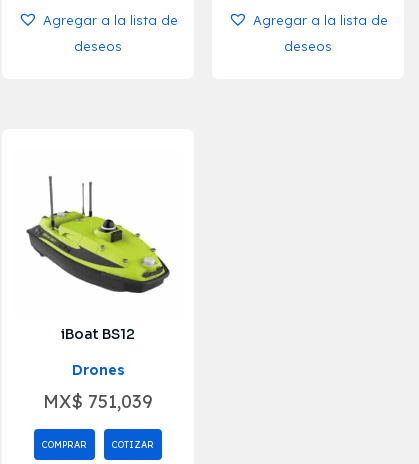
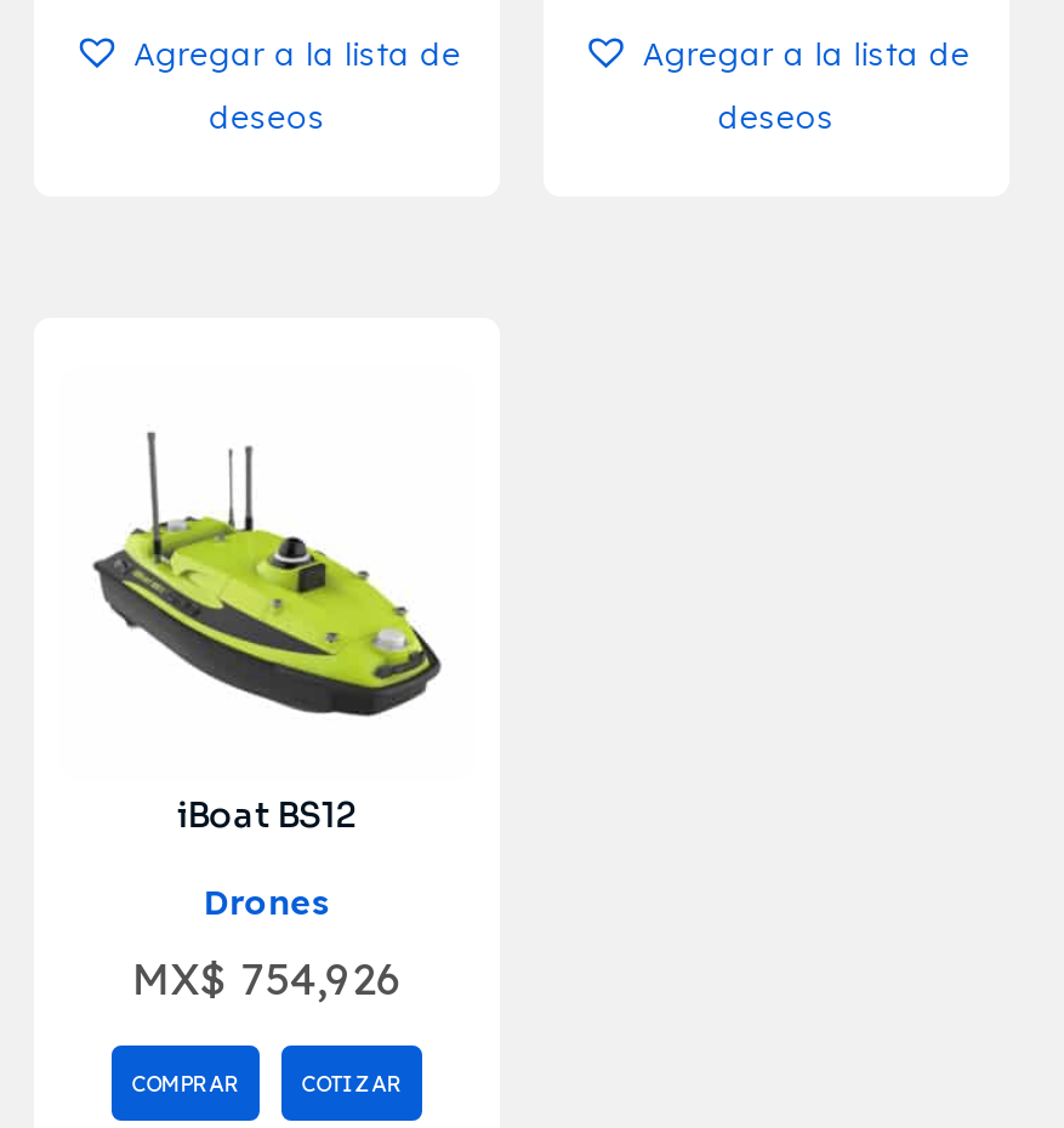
- MX$751,039
+ MX$754,926
